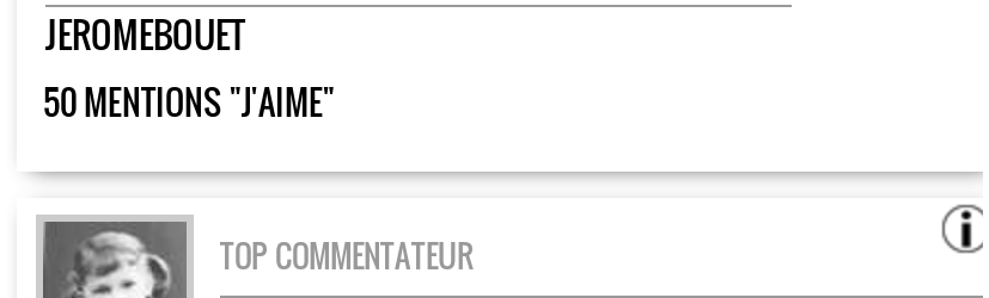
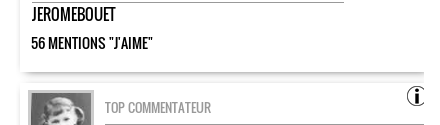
- 50 MENTIONS "J'AIME"
+ 56 MENTIONS "J'AIME"
